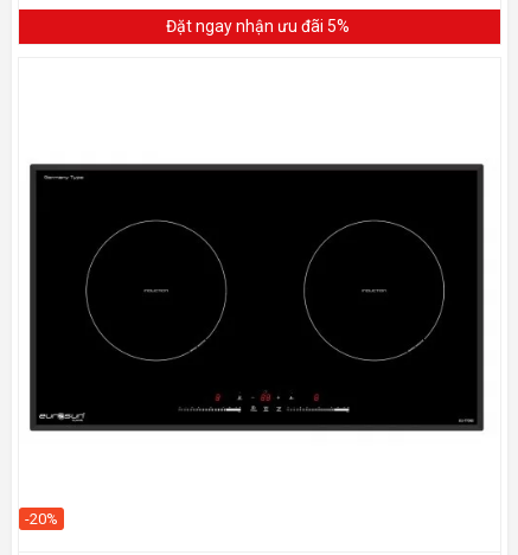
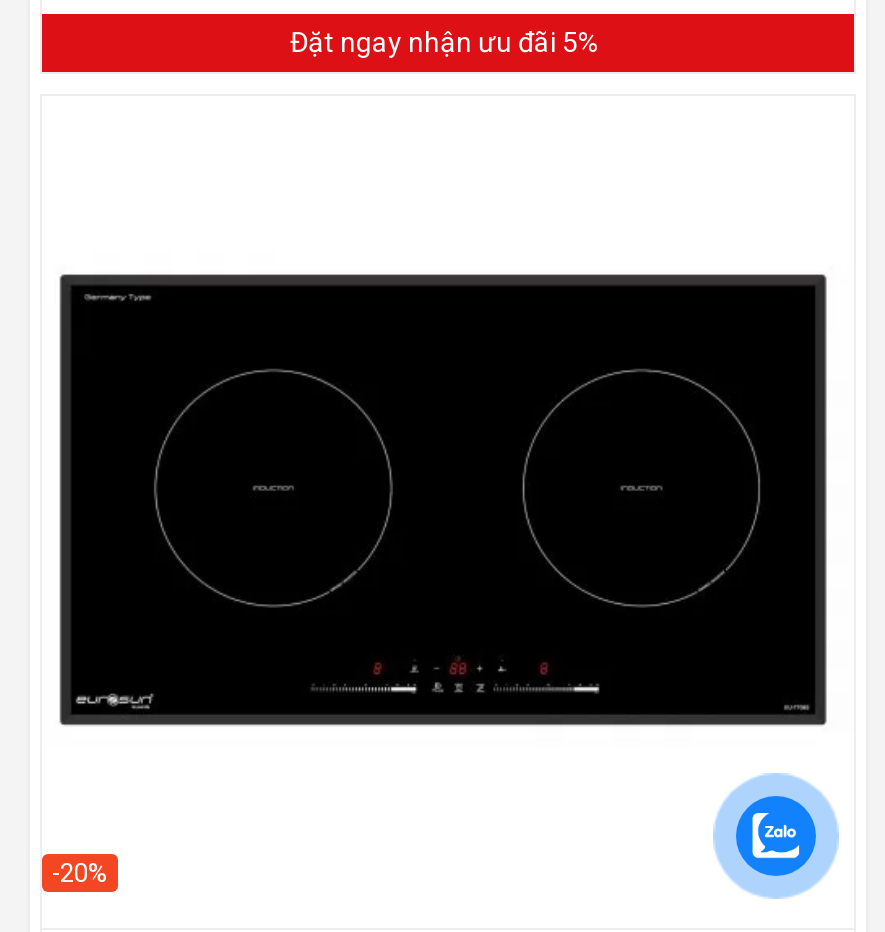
+ [image]
